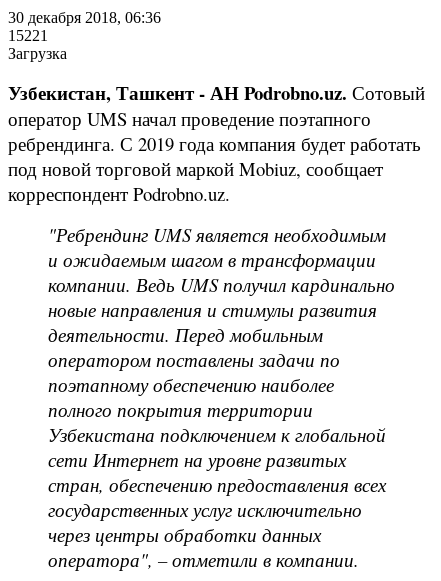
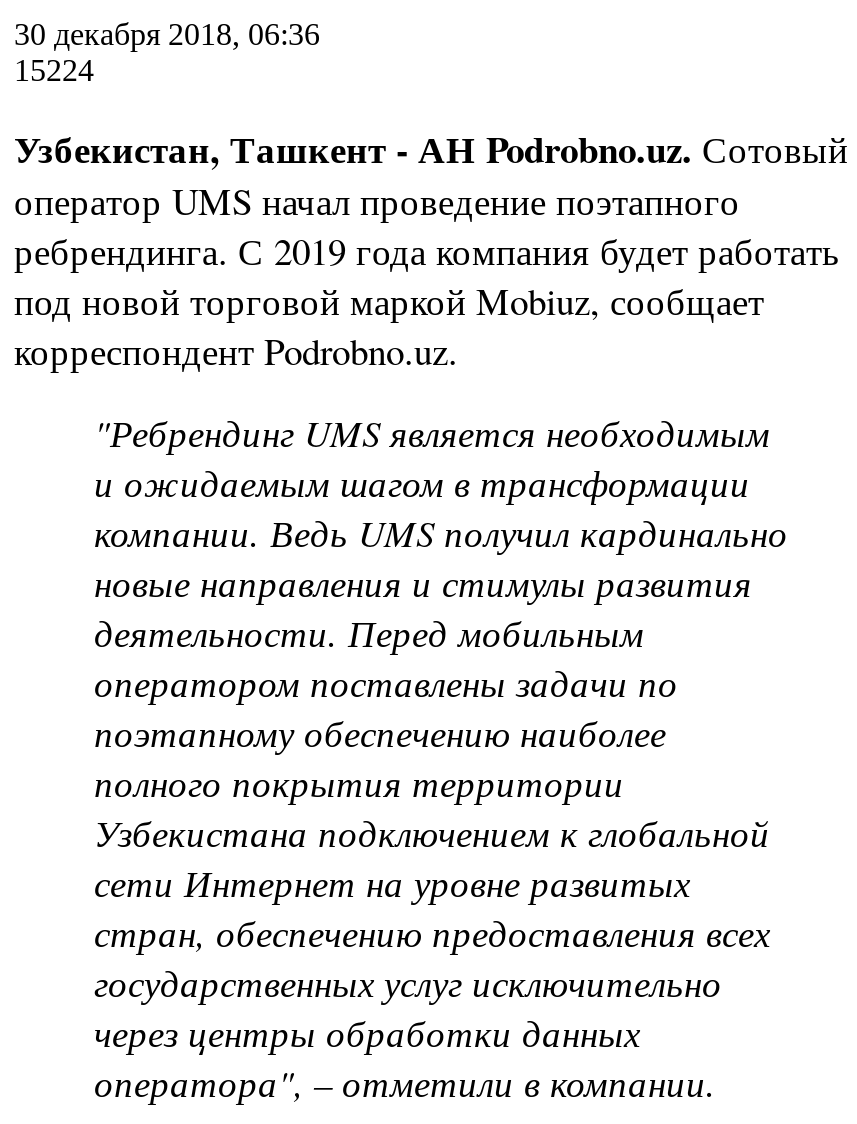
- 15221
- Загрузка
+ 15224
